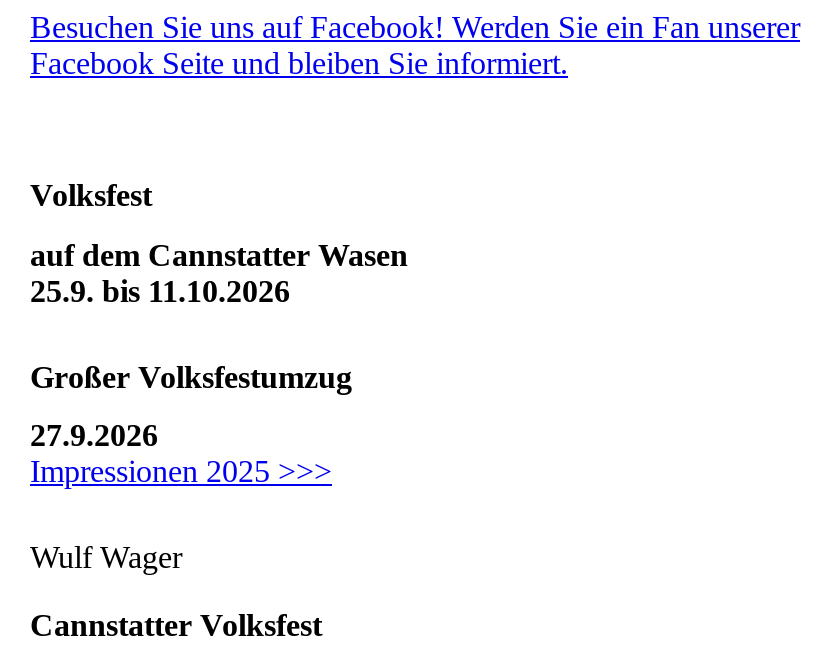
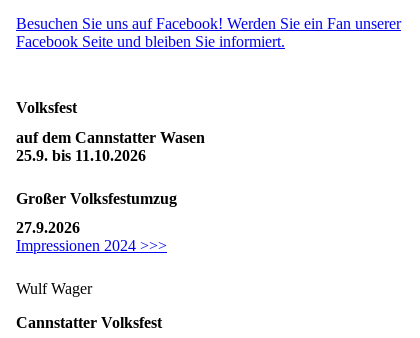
- Impressionen 2025 >>>
+ Impressionen 2024 >>>
